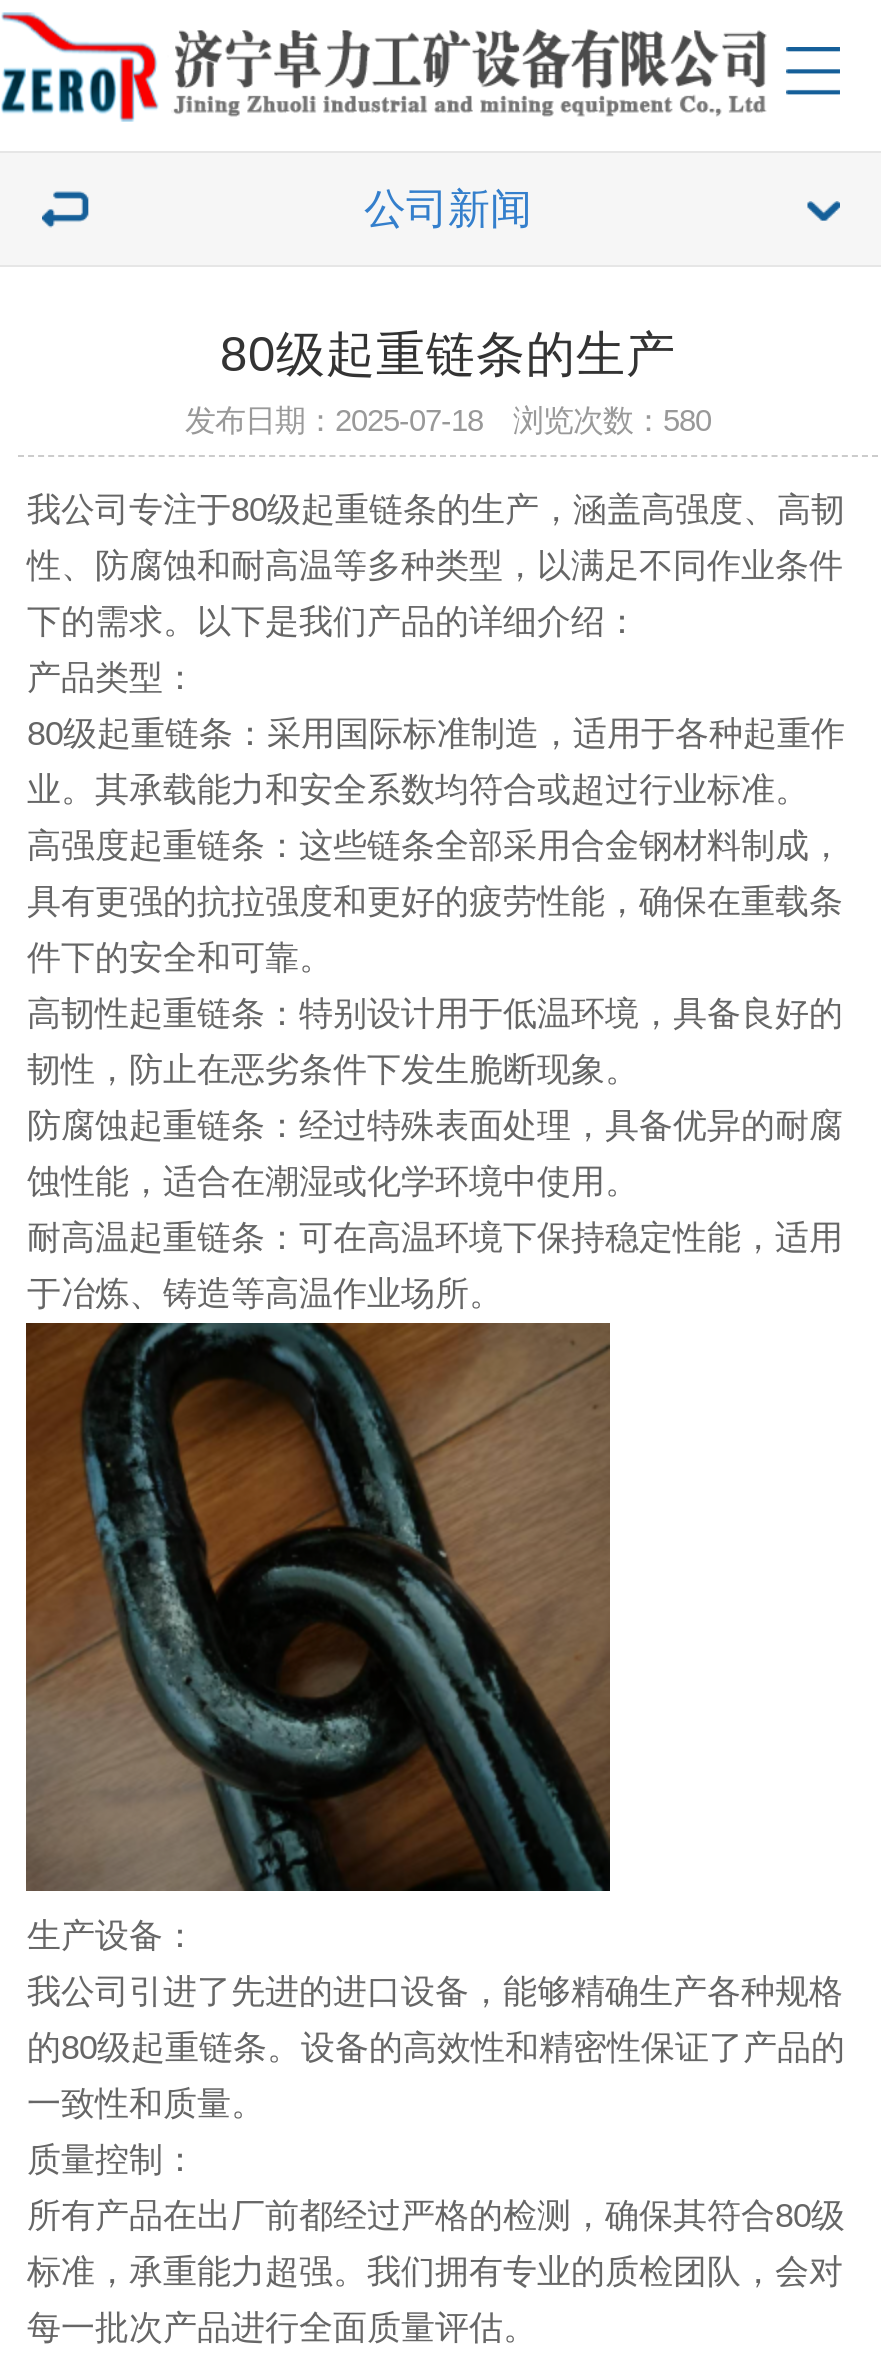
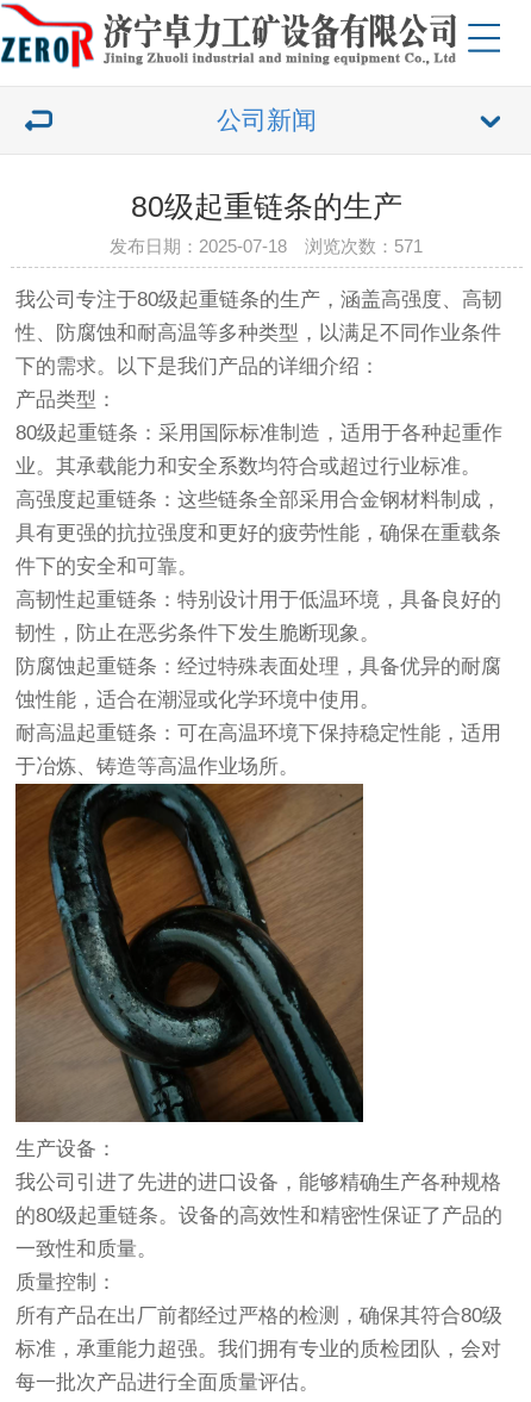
- 发布日期：2025-07-18 浏览次数：580
+ 发布日期：2025-07-18 浏览次数：571
